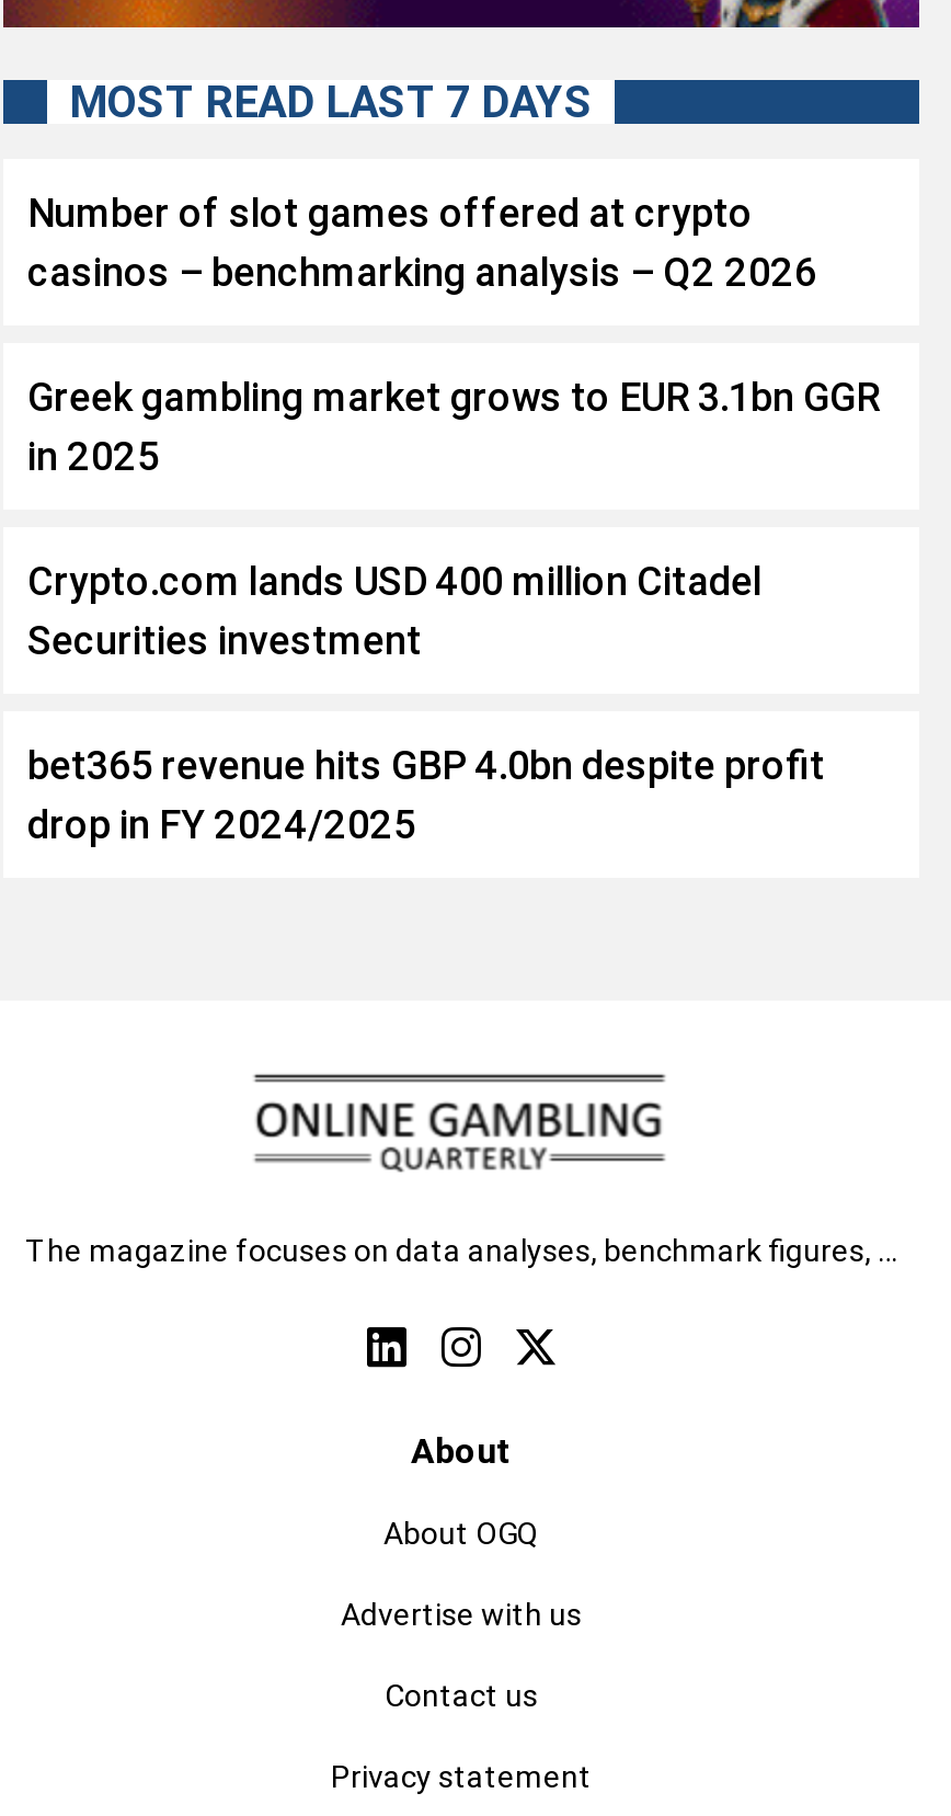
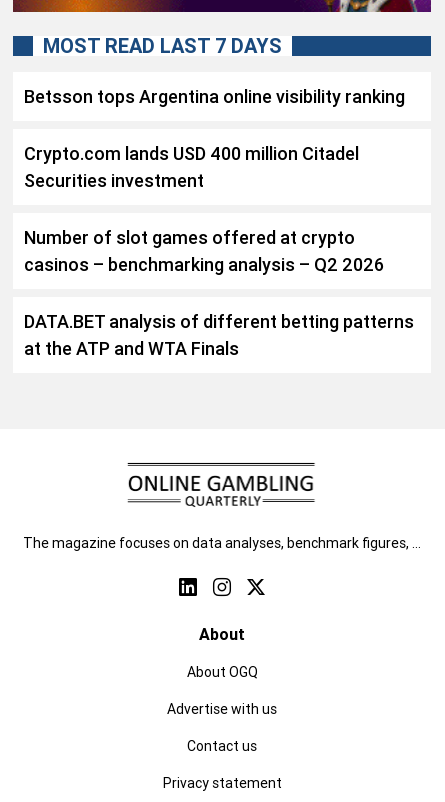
moved down: Number of slot games offered at crypto | casinos – benchmarking analysis – Q2 2026

- Greek gambling market grows to EUR 3.1bn GGR
- in 2025
+ Betsson tops Argentina online visibility ranking

moved up: Crypto.com lands USD 400 million Citadel | Securities investment

- bet365 revenue hits GBP 4.0bn despite profit
- drop in FY 2024/2025
+ DATA.BET analysis of different betting patterns
+ at the ATP and WTA Finals
